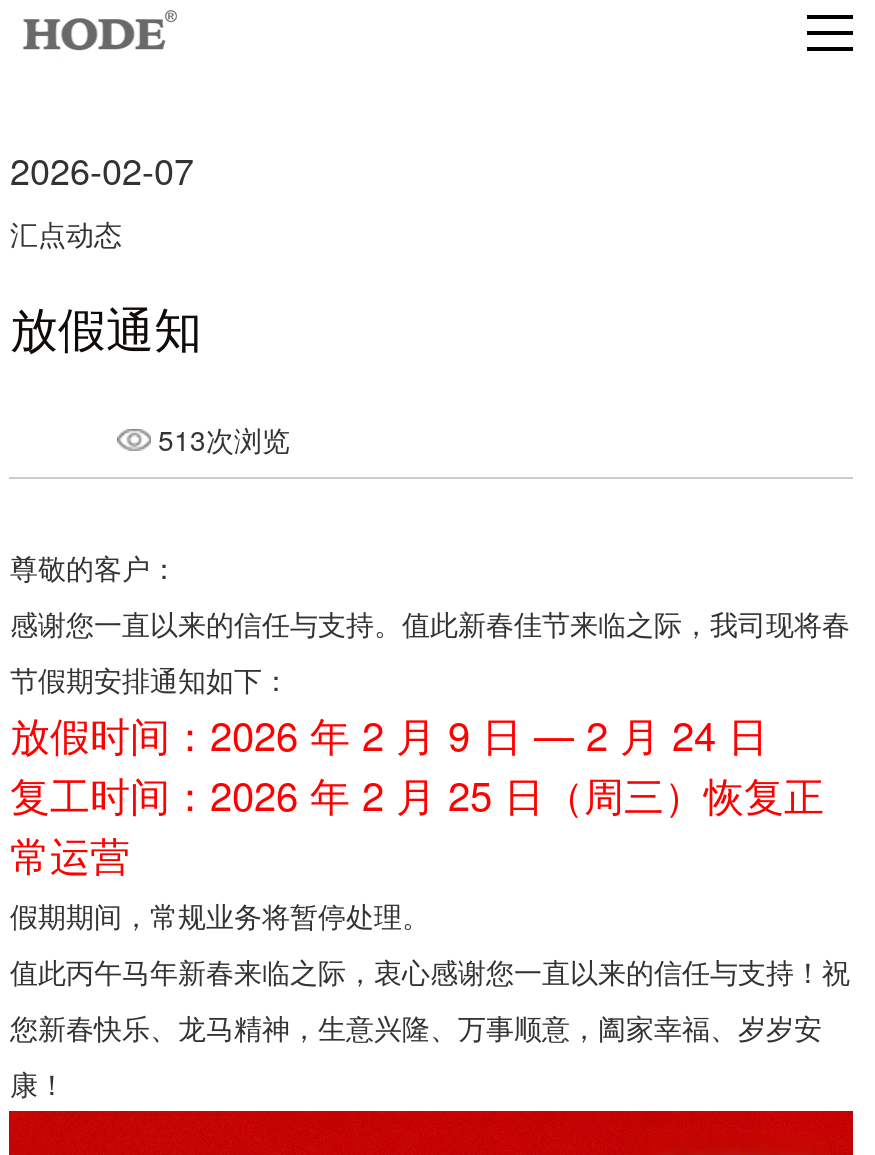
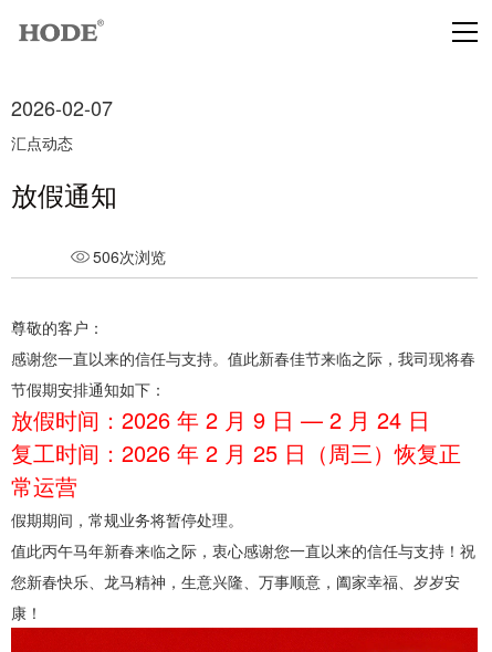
- 513次浏览
+ 506次浏览
